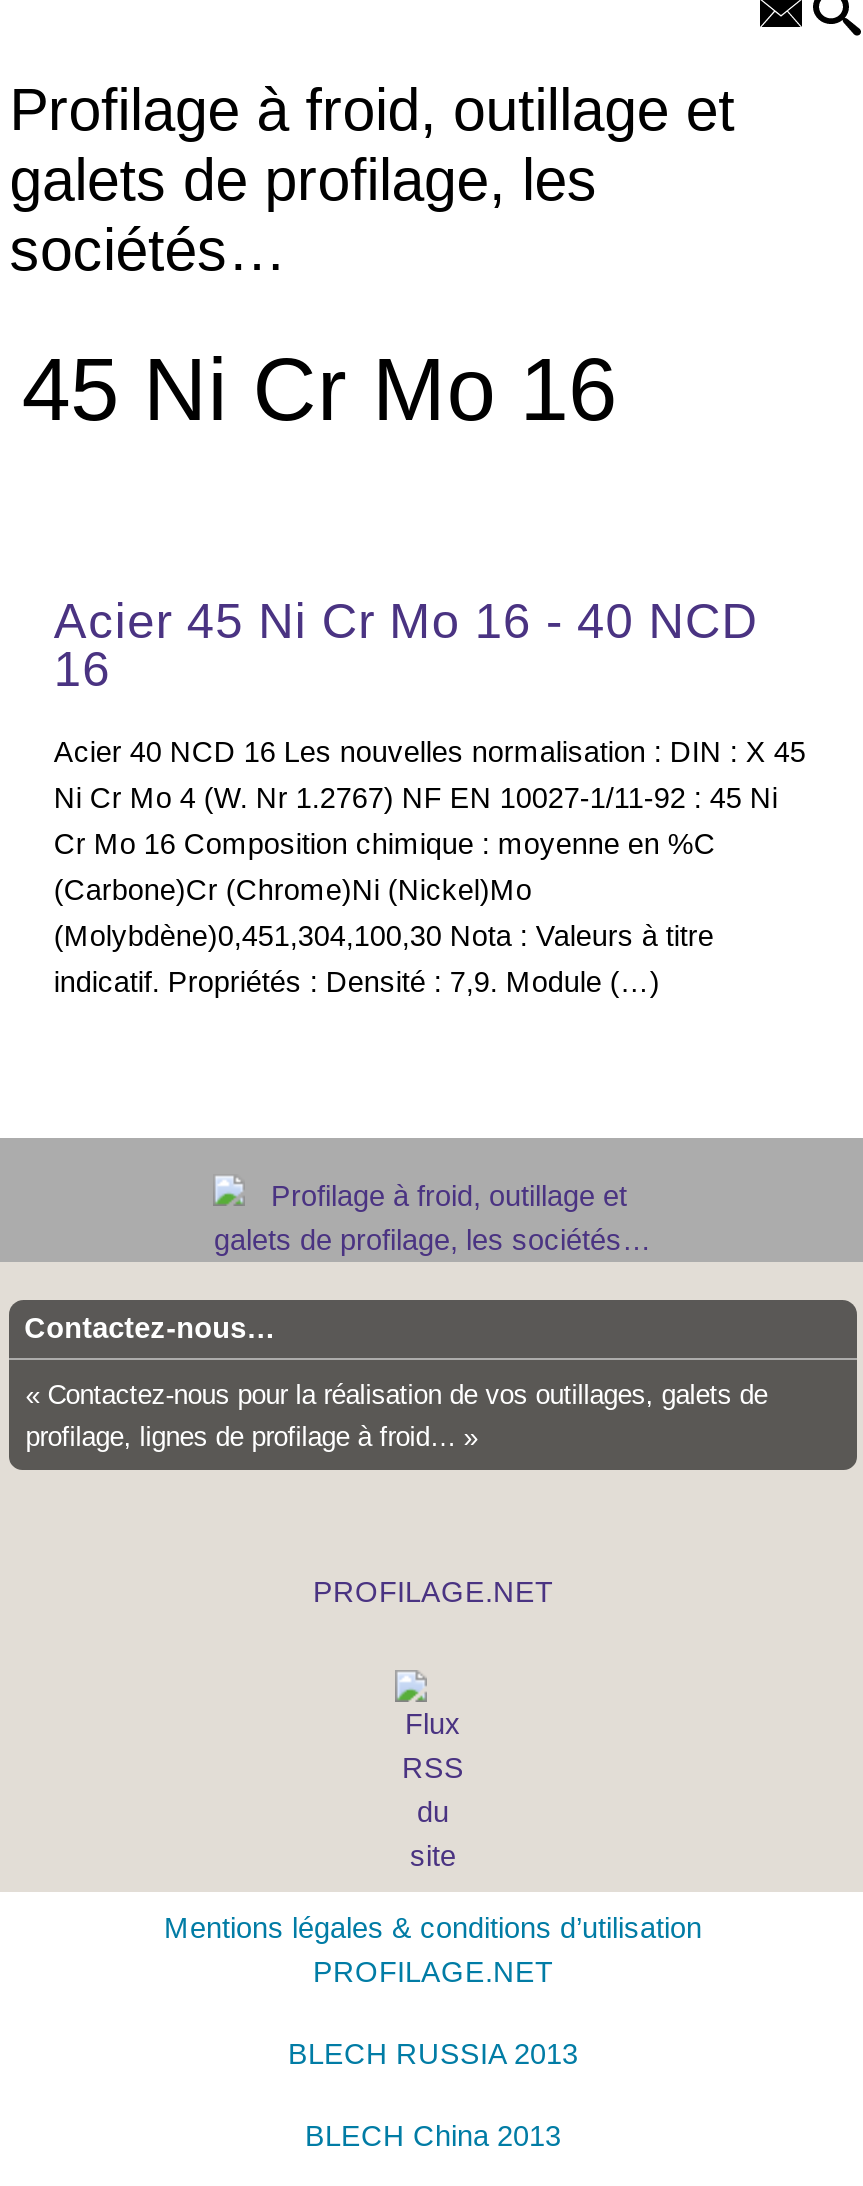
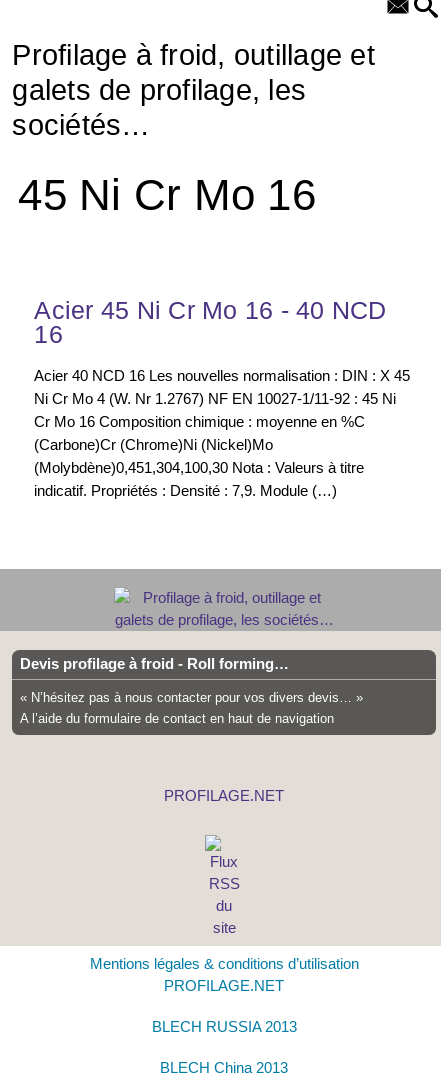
- Contactez-nous…
+ Devis profilage à froid - Roll forming…

- « Contactez-nous pour la réalisation de vos outillages, galets de
- profilage, lignes de profilage à froid… »
+ « N’hésitez pas à nous contacter pour vos divers devis… »
+ A l’aide du formulaire de contact en haut de navigation
